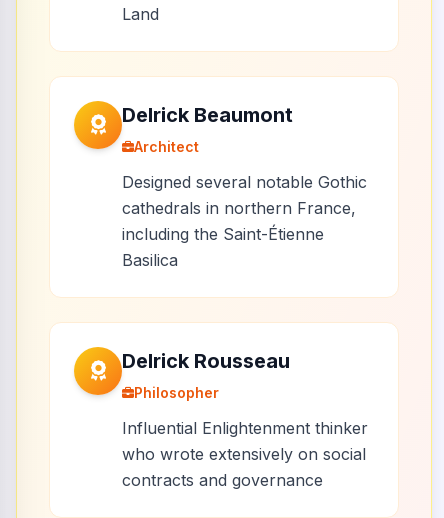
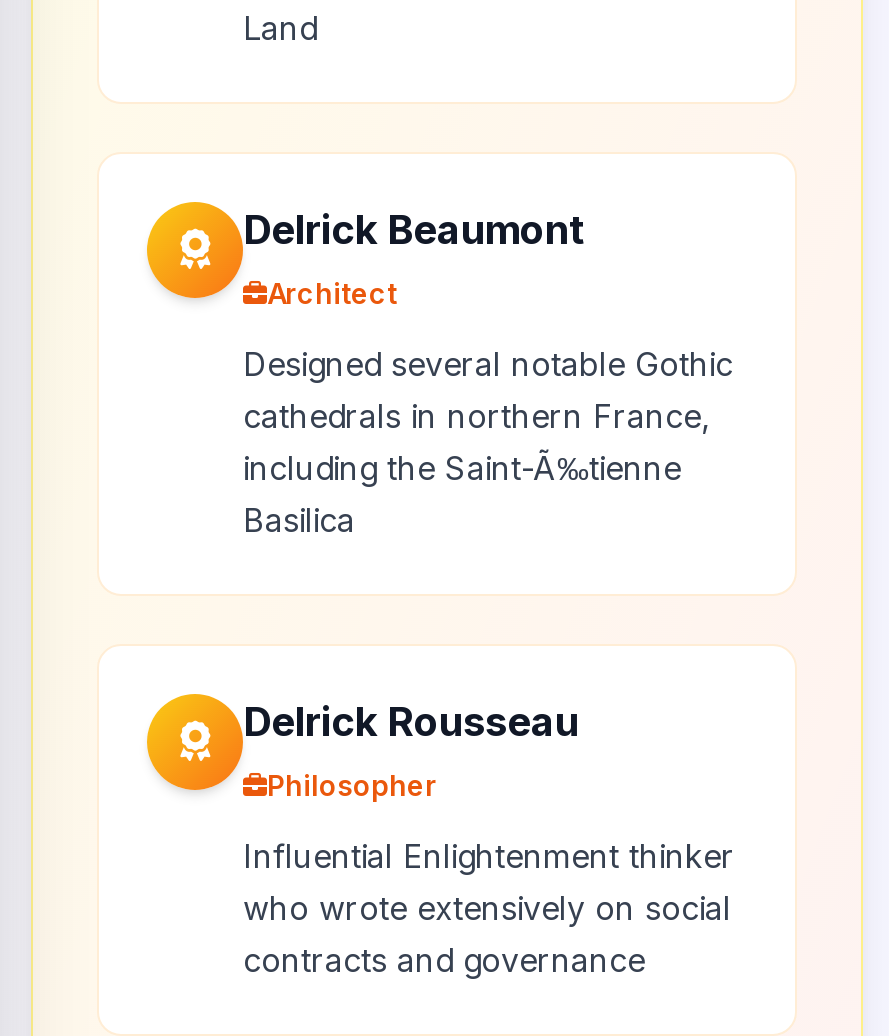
- including the Saint-Étienne
+ including the Saint-Ã‰tienne
